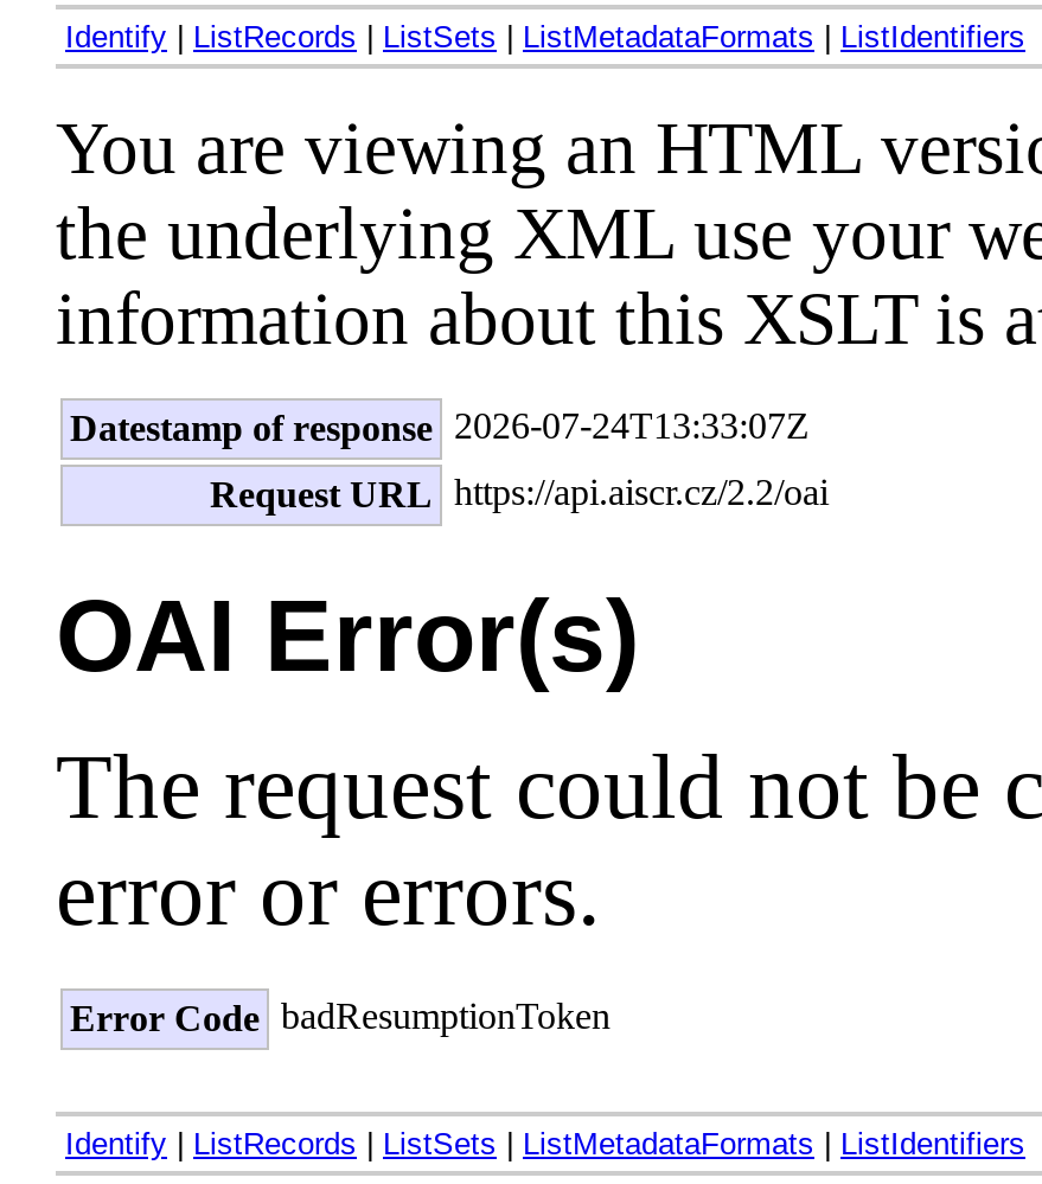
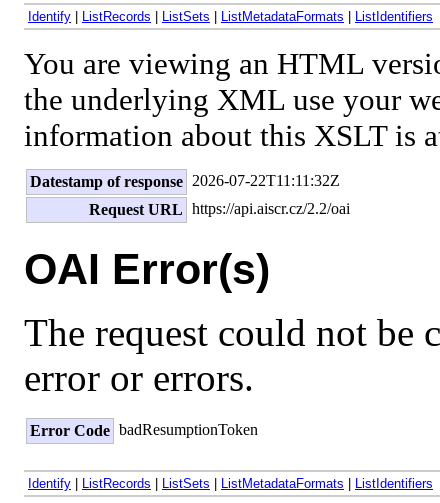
- Datestamp of response 2026-07-24T13:33:07Z
+ Datestamp of response 2026-07-22T11:11:32Z
